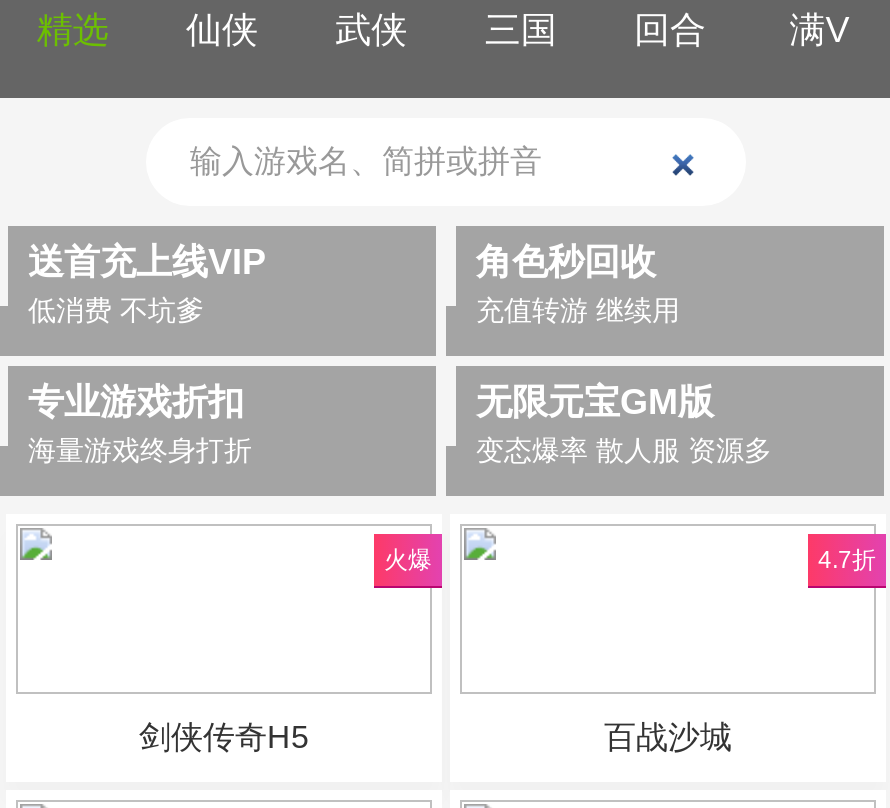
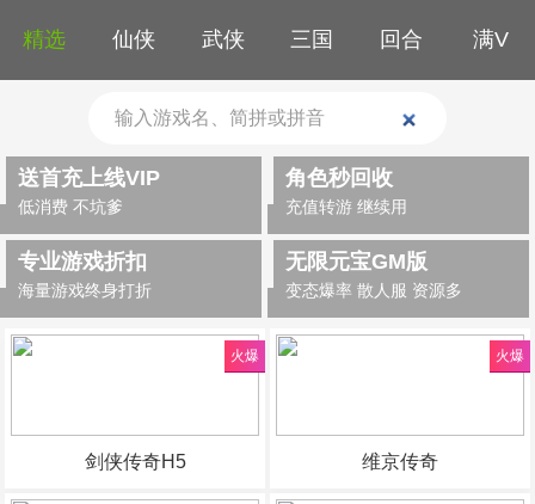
- 4.7折
+ 火爆

- 百战沙城
+ 维京传奇
